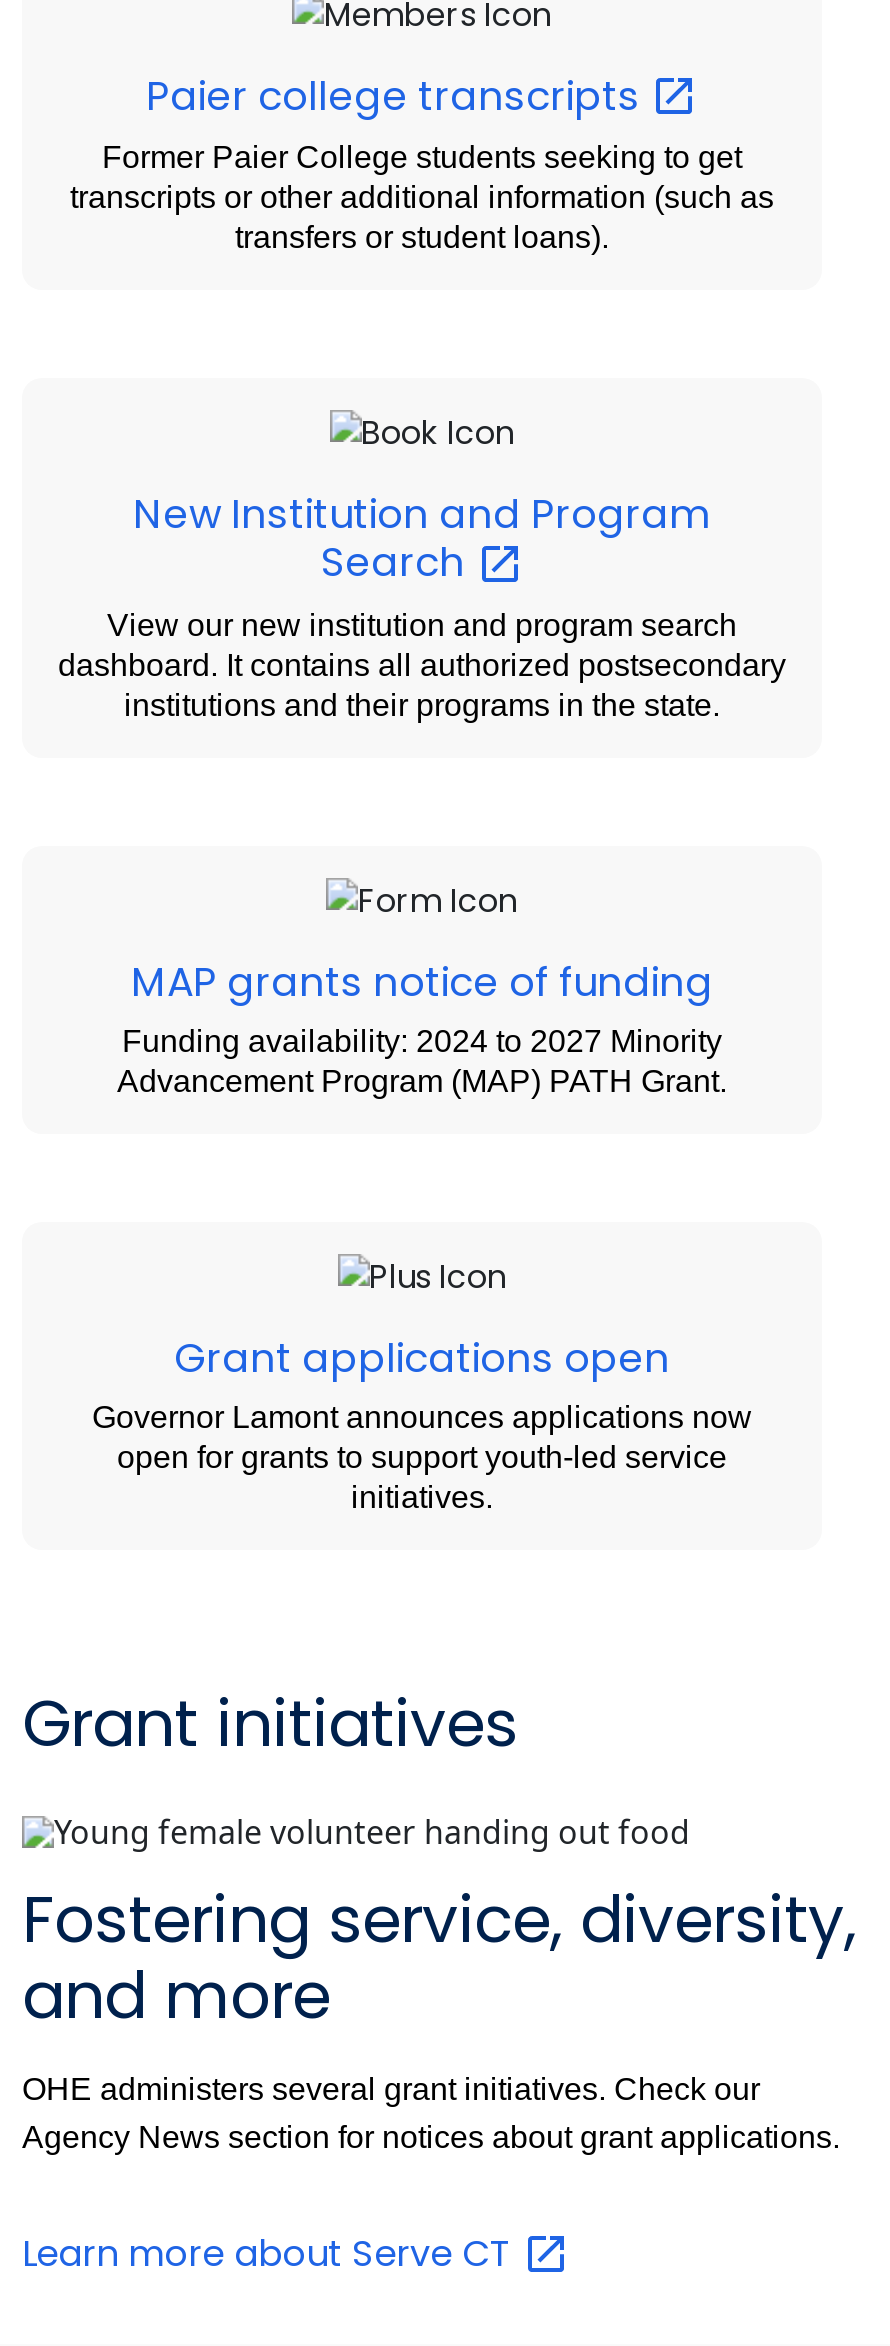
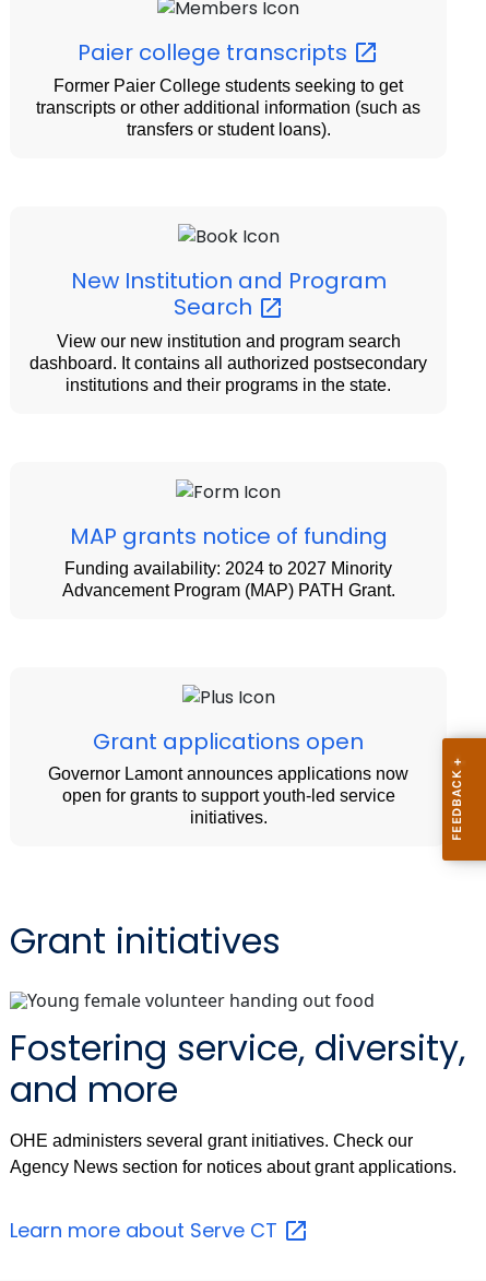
+ [image]
